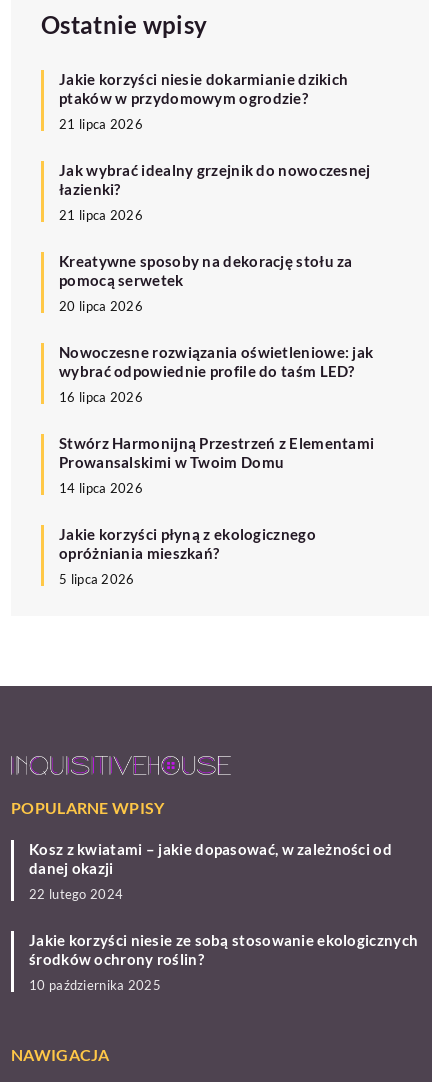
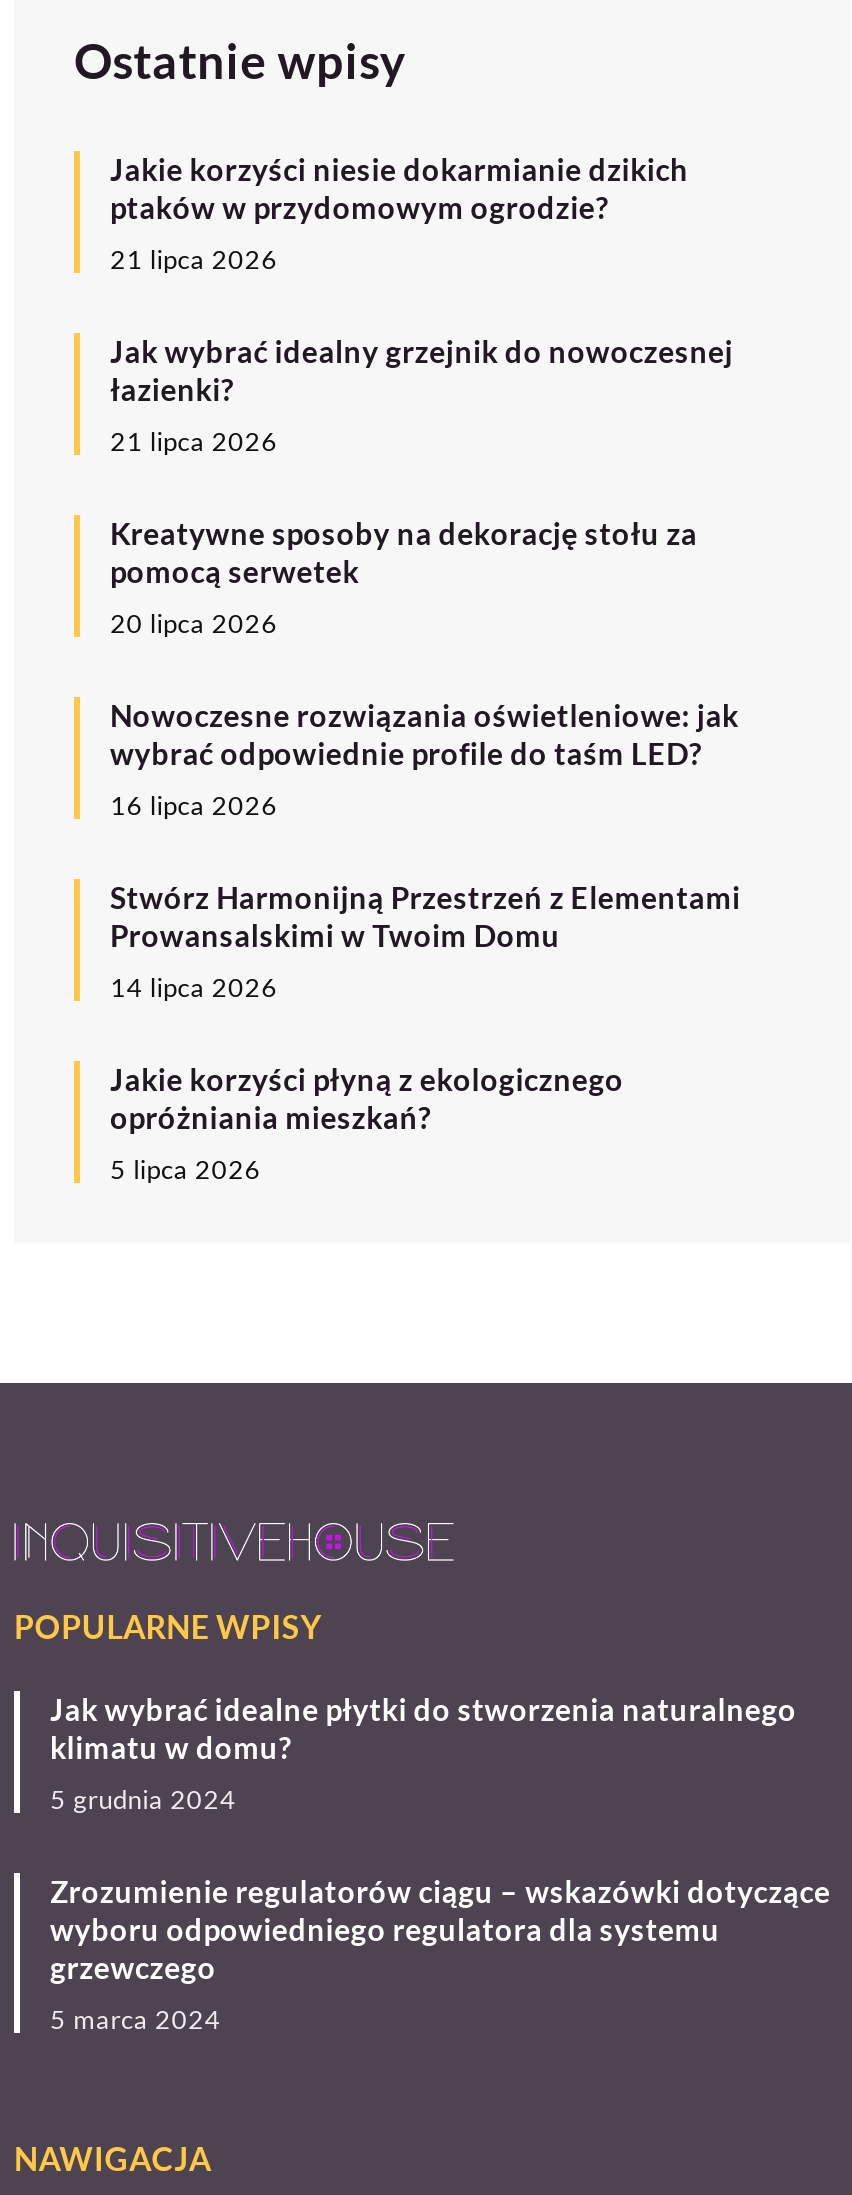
- Kosz z kwiatami – jakie dopasować, w zależności od
- danej okazji
+ Jak wybrać idealne płytki do stworzenia naturalnego
+ klimatu w domu?

- 22 lutego 2024
+ 5 grudnia 2024

- Jakie korzyści niesie ze sobą stosowanie ekologicznych
- środków ochrony roślin?
+ Zrozumienie regulatorów ciągu – wskazówki dotyczące
+ wyboru odpowiedniego regulatora dla systemu
+ grzewczego

- 10 października 2025
+ 5 marca 2024
